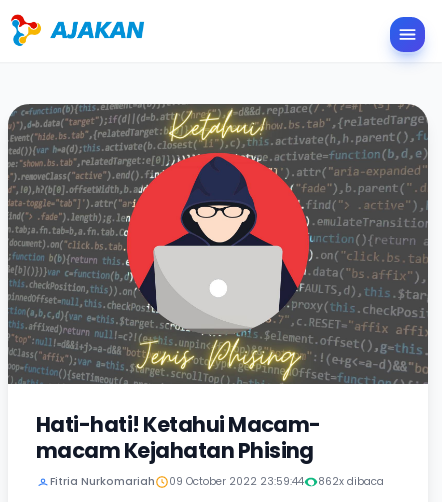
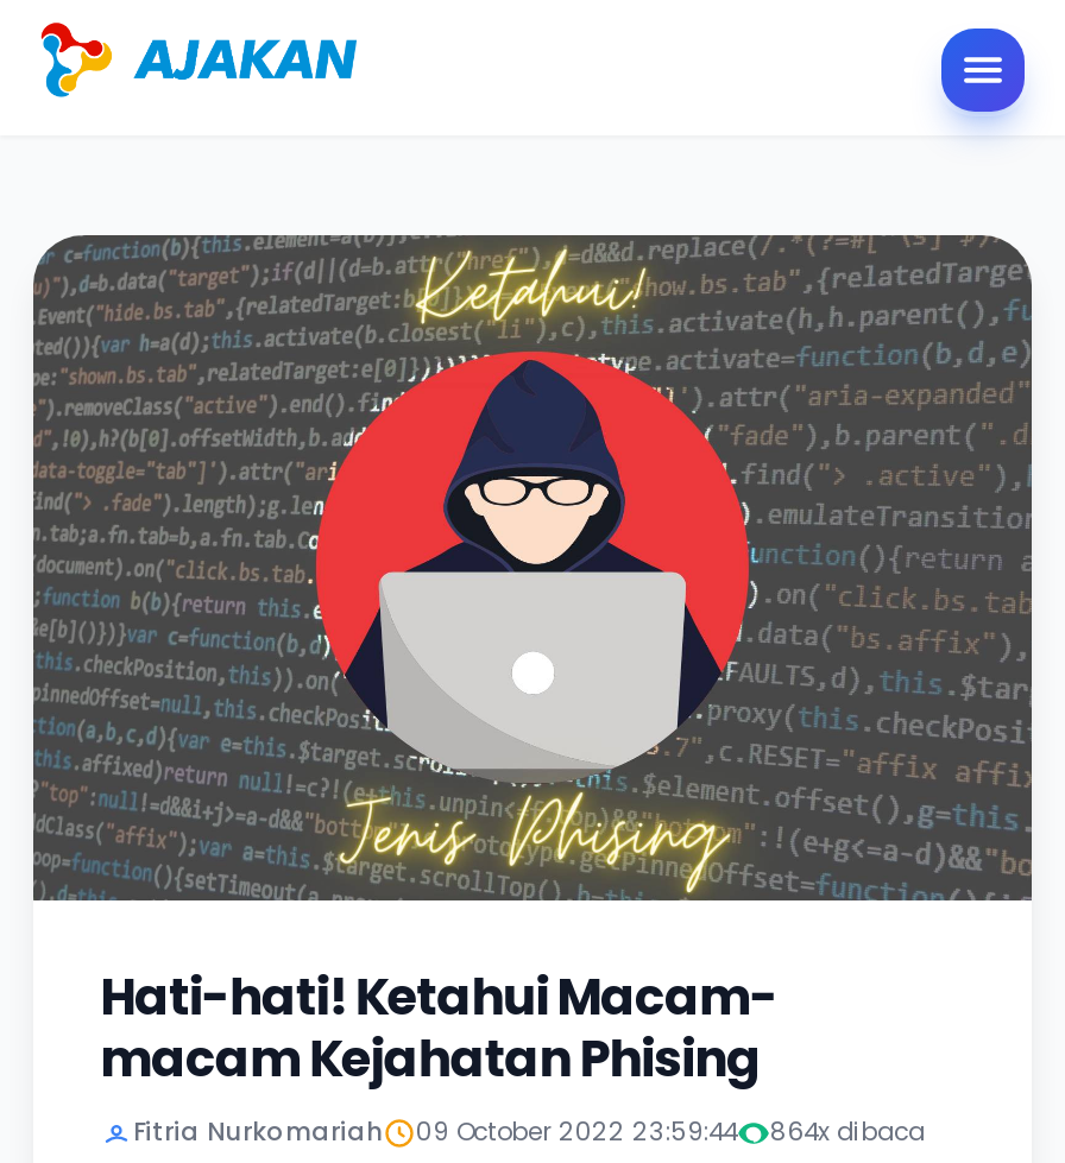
- Fitria Nurkomariah 09 October 2022 23:59:44 862x dibaca
+ Fitria Nurkomariah 09 October 2022 23:59:44 864x dibaca
